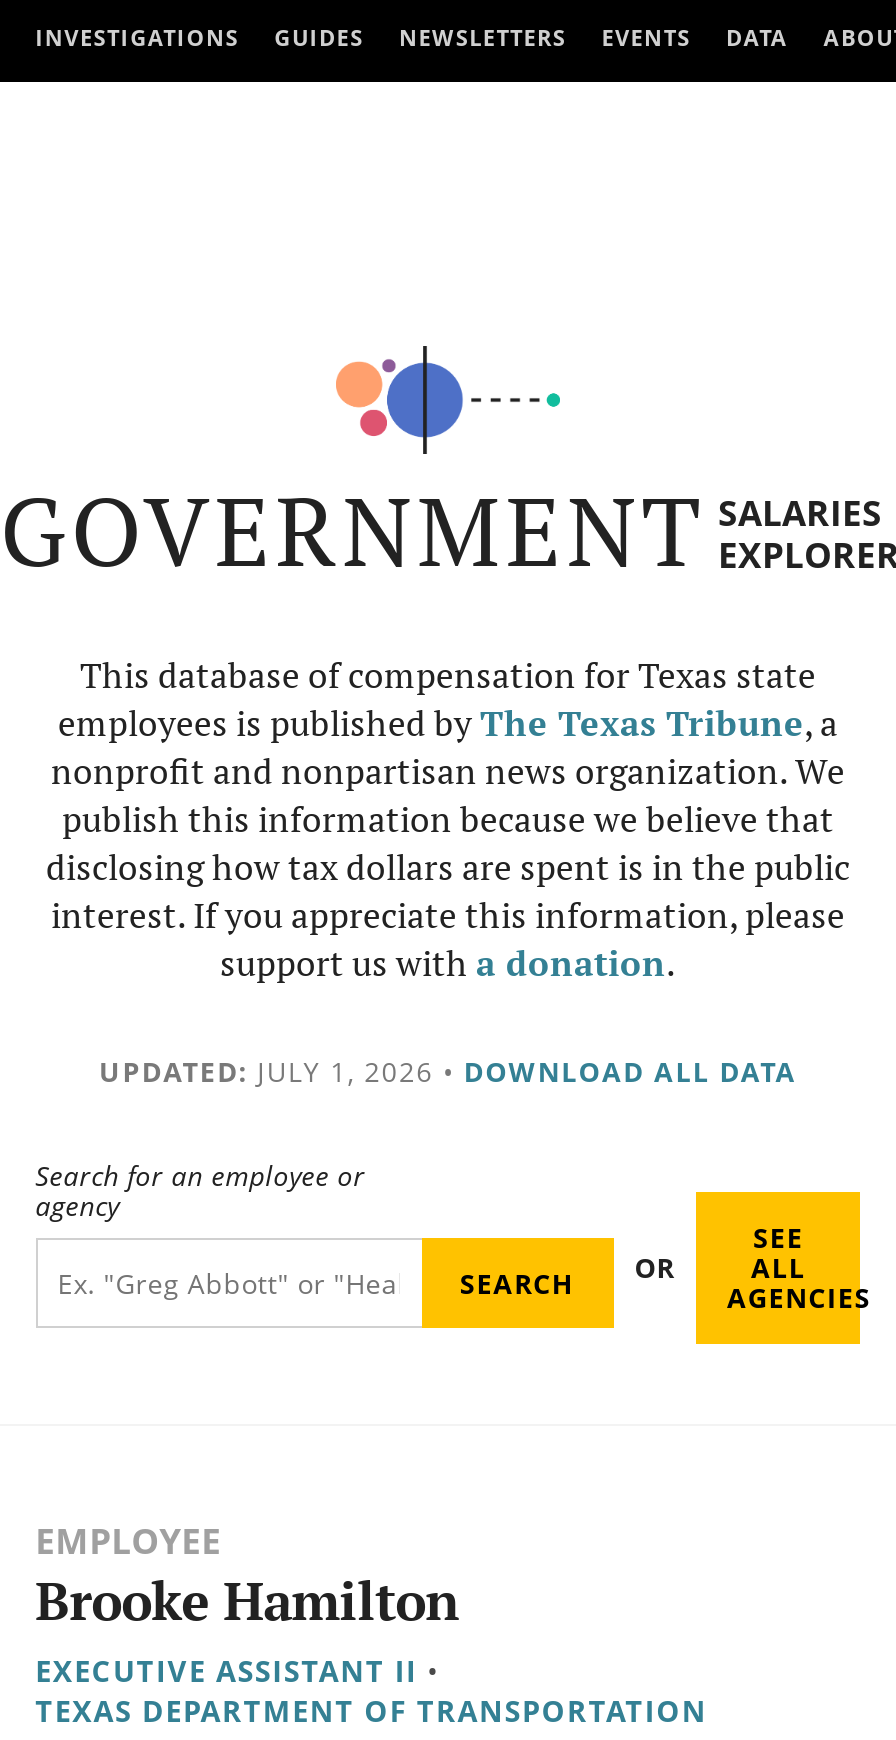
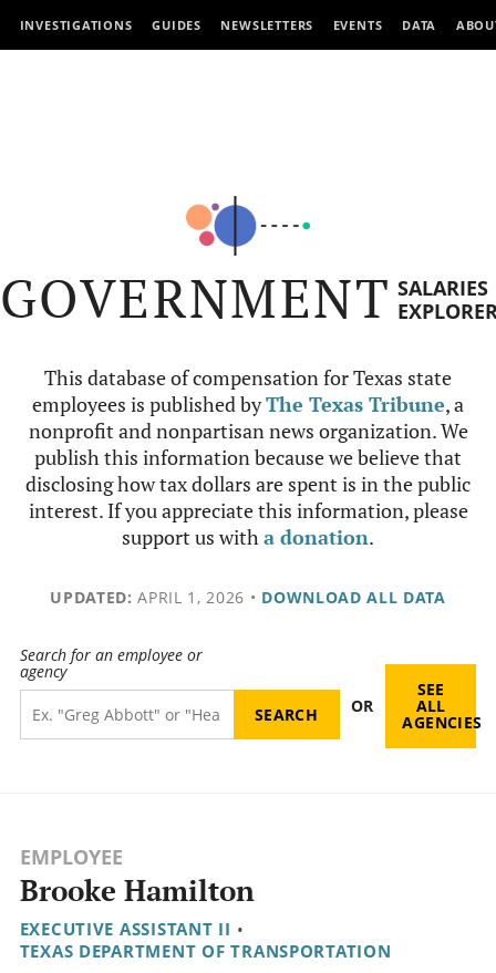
- UPDATED: JULY 1, 2026 • DOWNLOAD ALL DATA
+ UPDATED: APRIL 1, 2026 • DOWNLOAD ALL DATA
